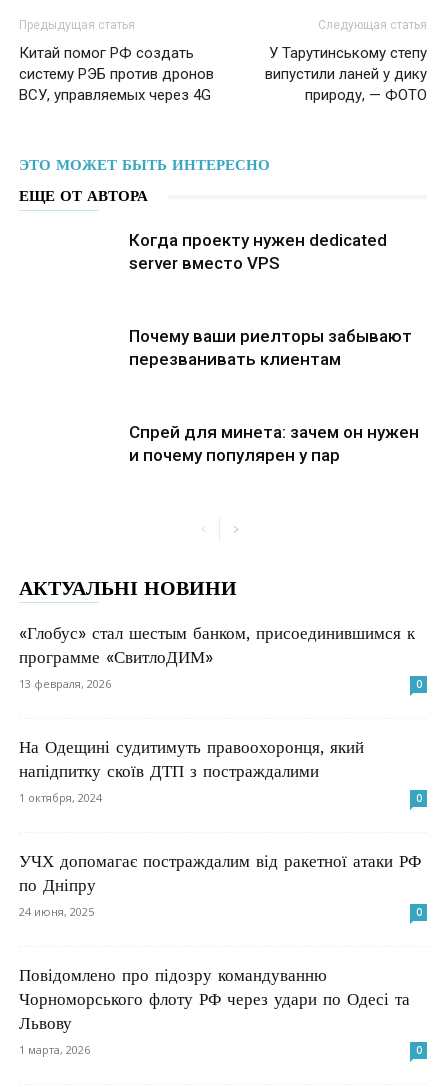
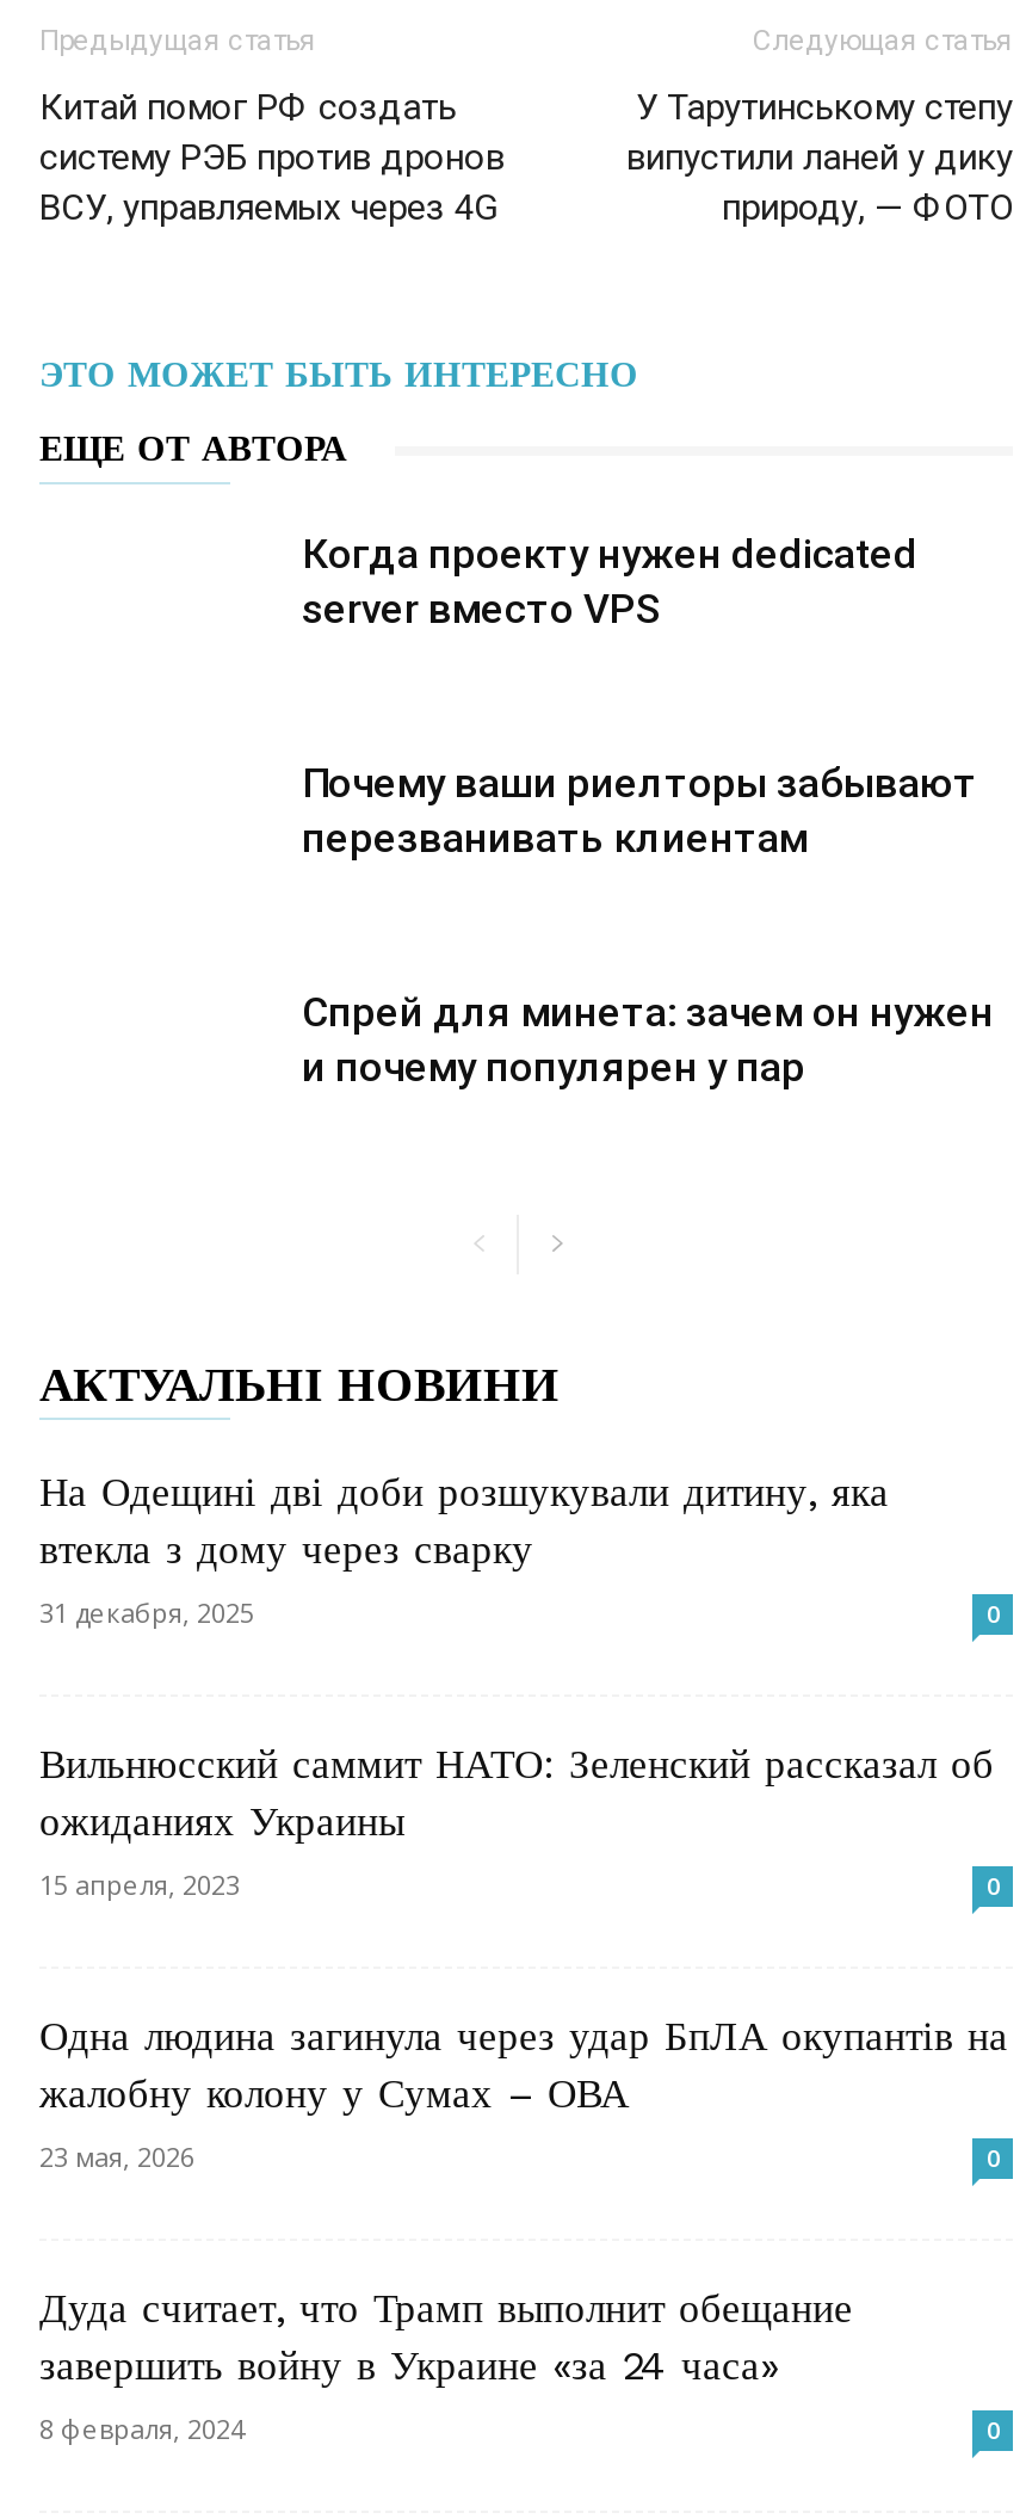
- «Глобус» стал шестым банком, присоединившимся к
- программе «СвитлоДИМ»
- 13 февраля, 2026
+ На Одещині дві доби розшукували дитину, яка
+ втекла з дому через сварку
+ 31 декабря, 2025

- На Одещині судитимуть правоохоронця, який
- напідпитку скоїв ДТП з постраждалими
- 1 октября, 2024
+ Вильнюсский саммит НАТО: Зеленский рассказал об
+ ожиданиях Украины
+ 15 апреля, 2023

- УЧХ допомагає постраждалим від ракетної атаки РФ
- по Дніпру
- 24 июня, 2025
+ Одна людина загинула через удар БпЛА окупантів на
+ жалобну колону у Сумах – ОВА
+ 23 мая, 2026

- Повідомлено про підозру командуванню
- Чорноморського флоту РФ через удари по Одесі та
- Львову
- 1 марта, 2026
+ Дуда считает, что Трамп выполнит обещание
+ завершить войну в Украине «за 24 часа»
+ 8 февраля, 2024
